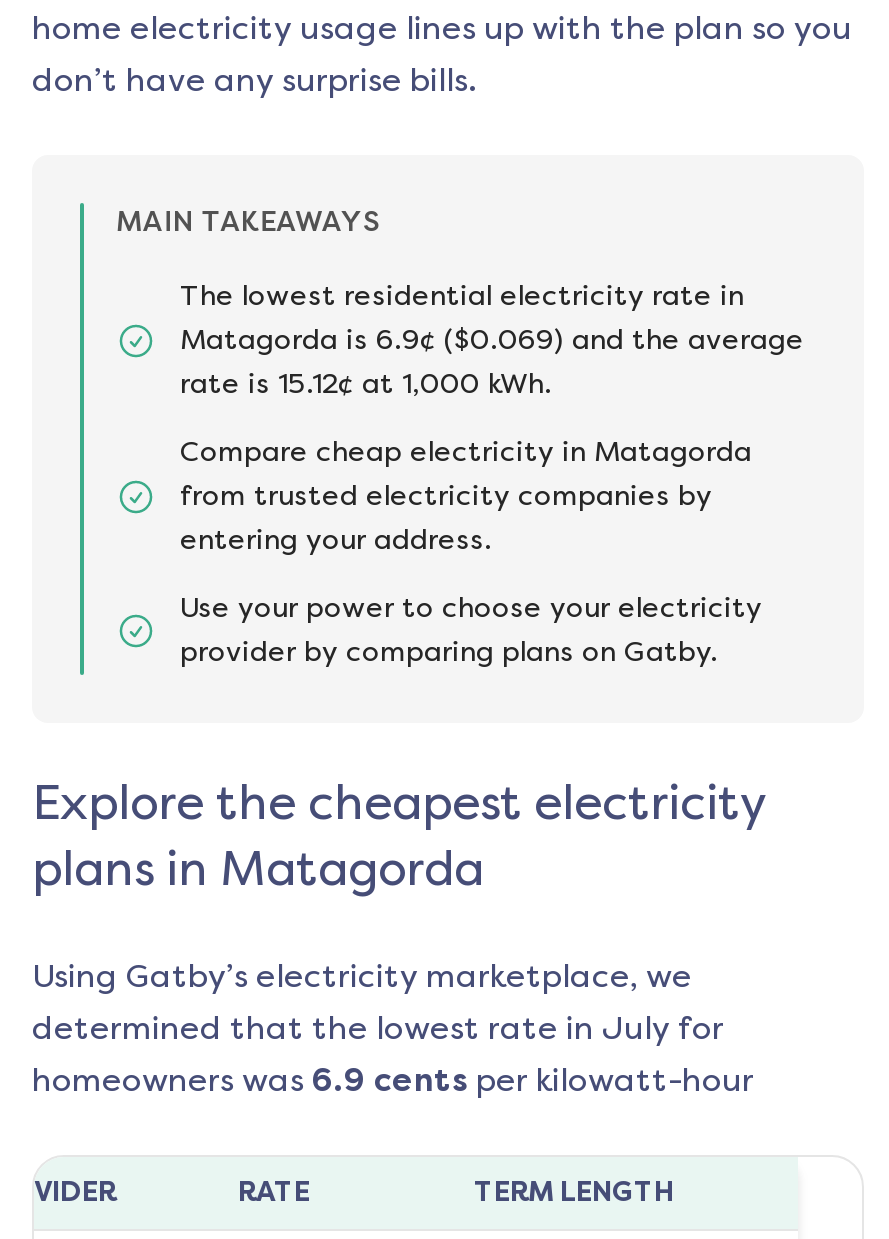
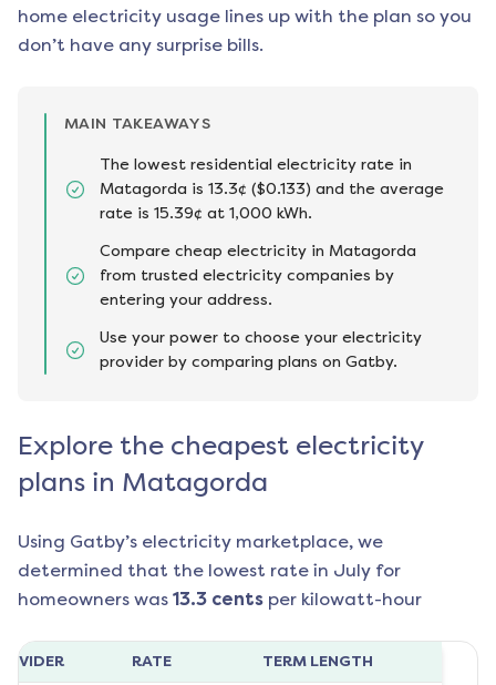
- Matagorda is 6.9¢ ($0.069) and the average
+ Matagorda is 13.3¢ ($0.133) and the average

- rate is 15.12¢ at 1,000 kWh.
+ rate is 15.39¢ at 1,000 kWh.

- homeowners was 6.9 cents per kilowatt-hour
+ homeowners was 13.3 cents per kilowatt-hour
